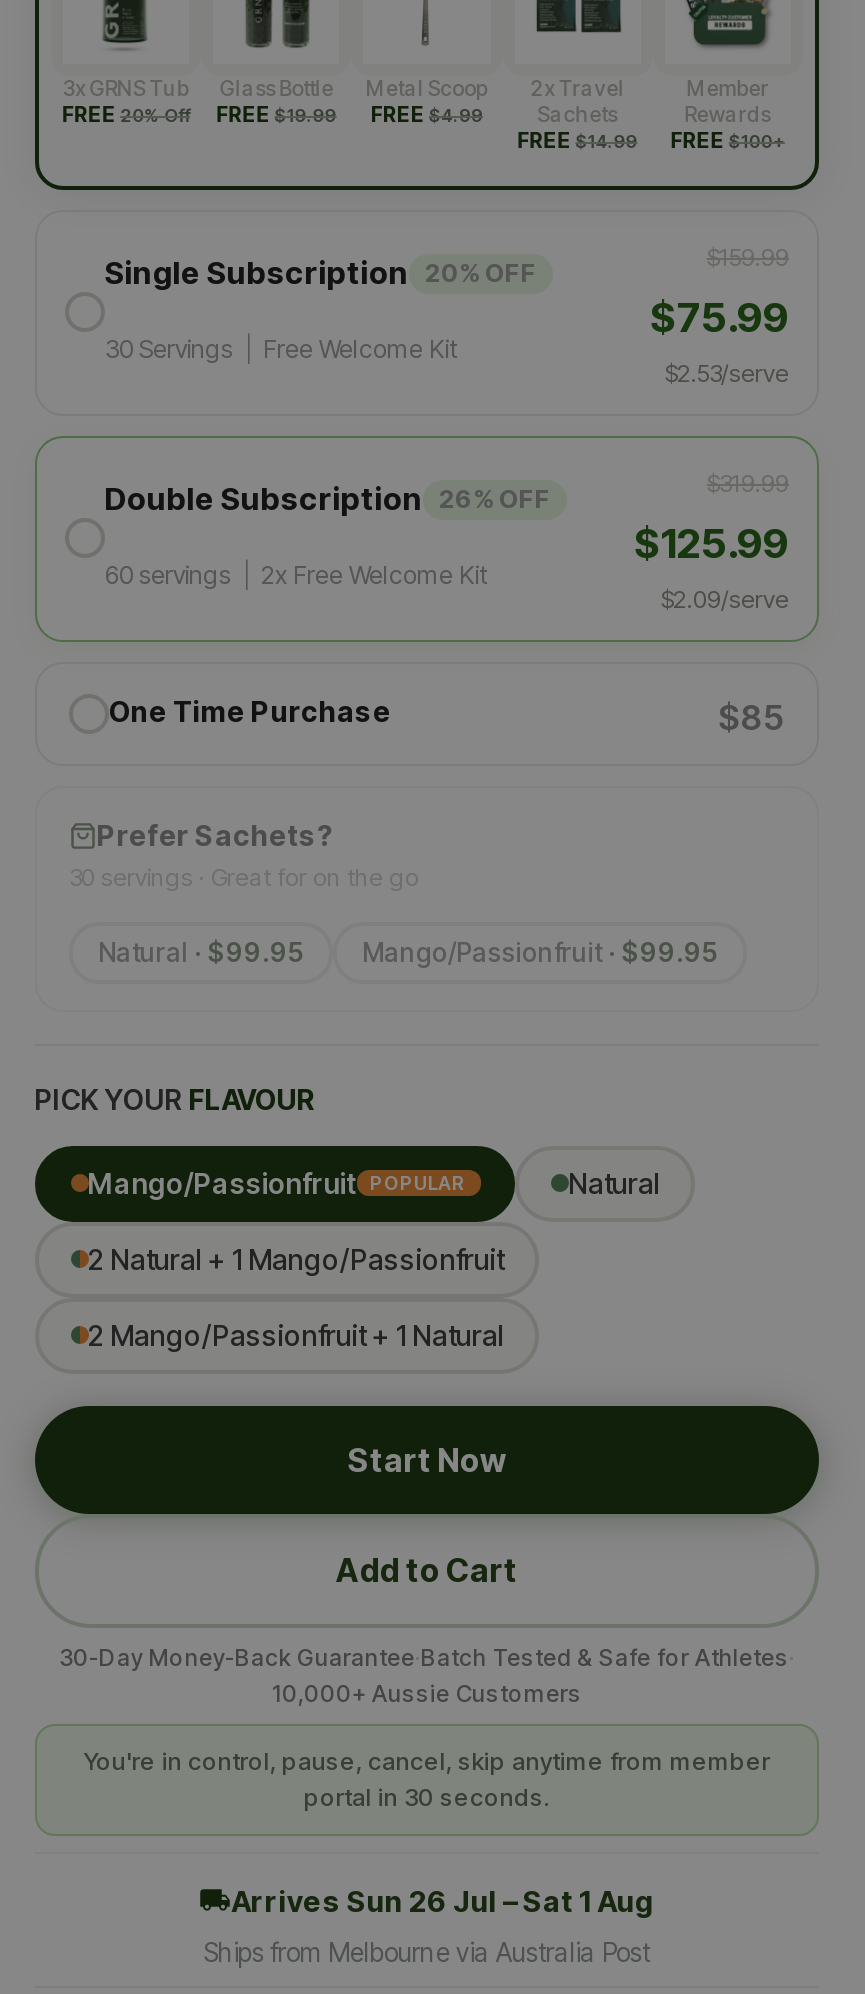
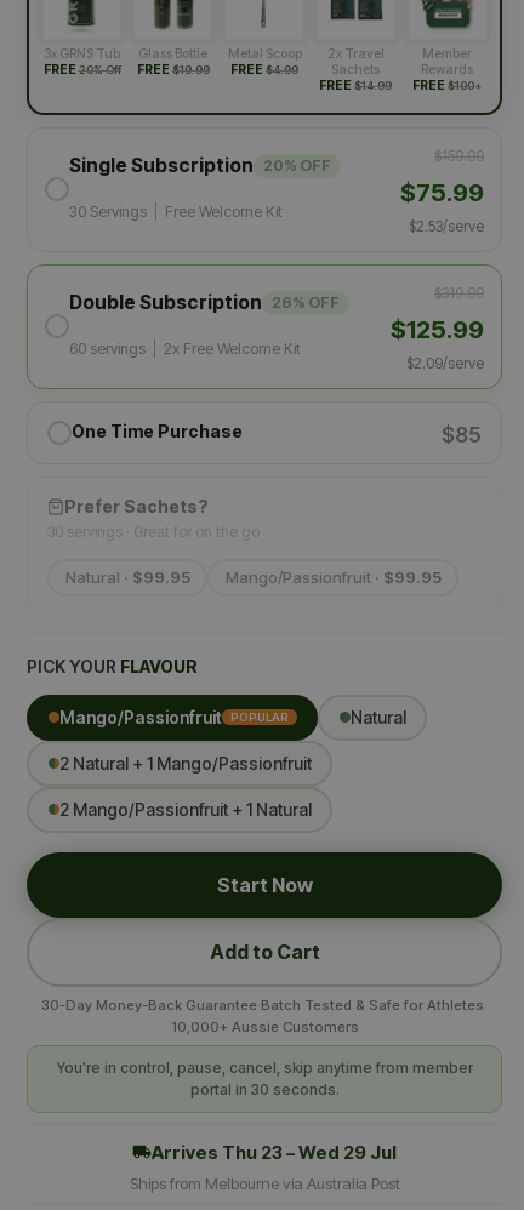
- Arrives Sun 26 Jul – Sat 1 Aug
+ Arrives Thu 23 – Wed 29 Jul
